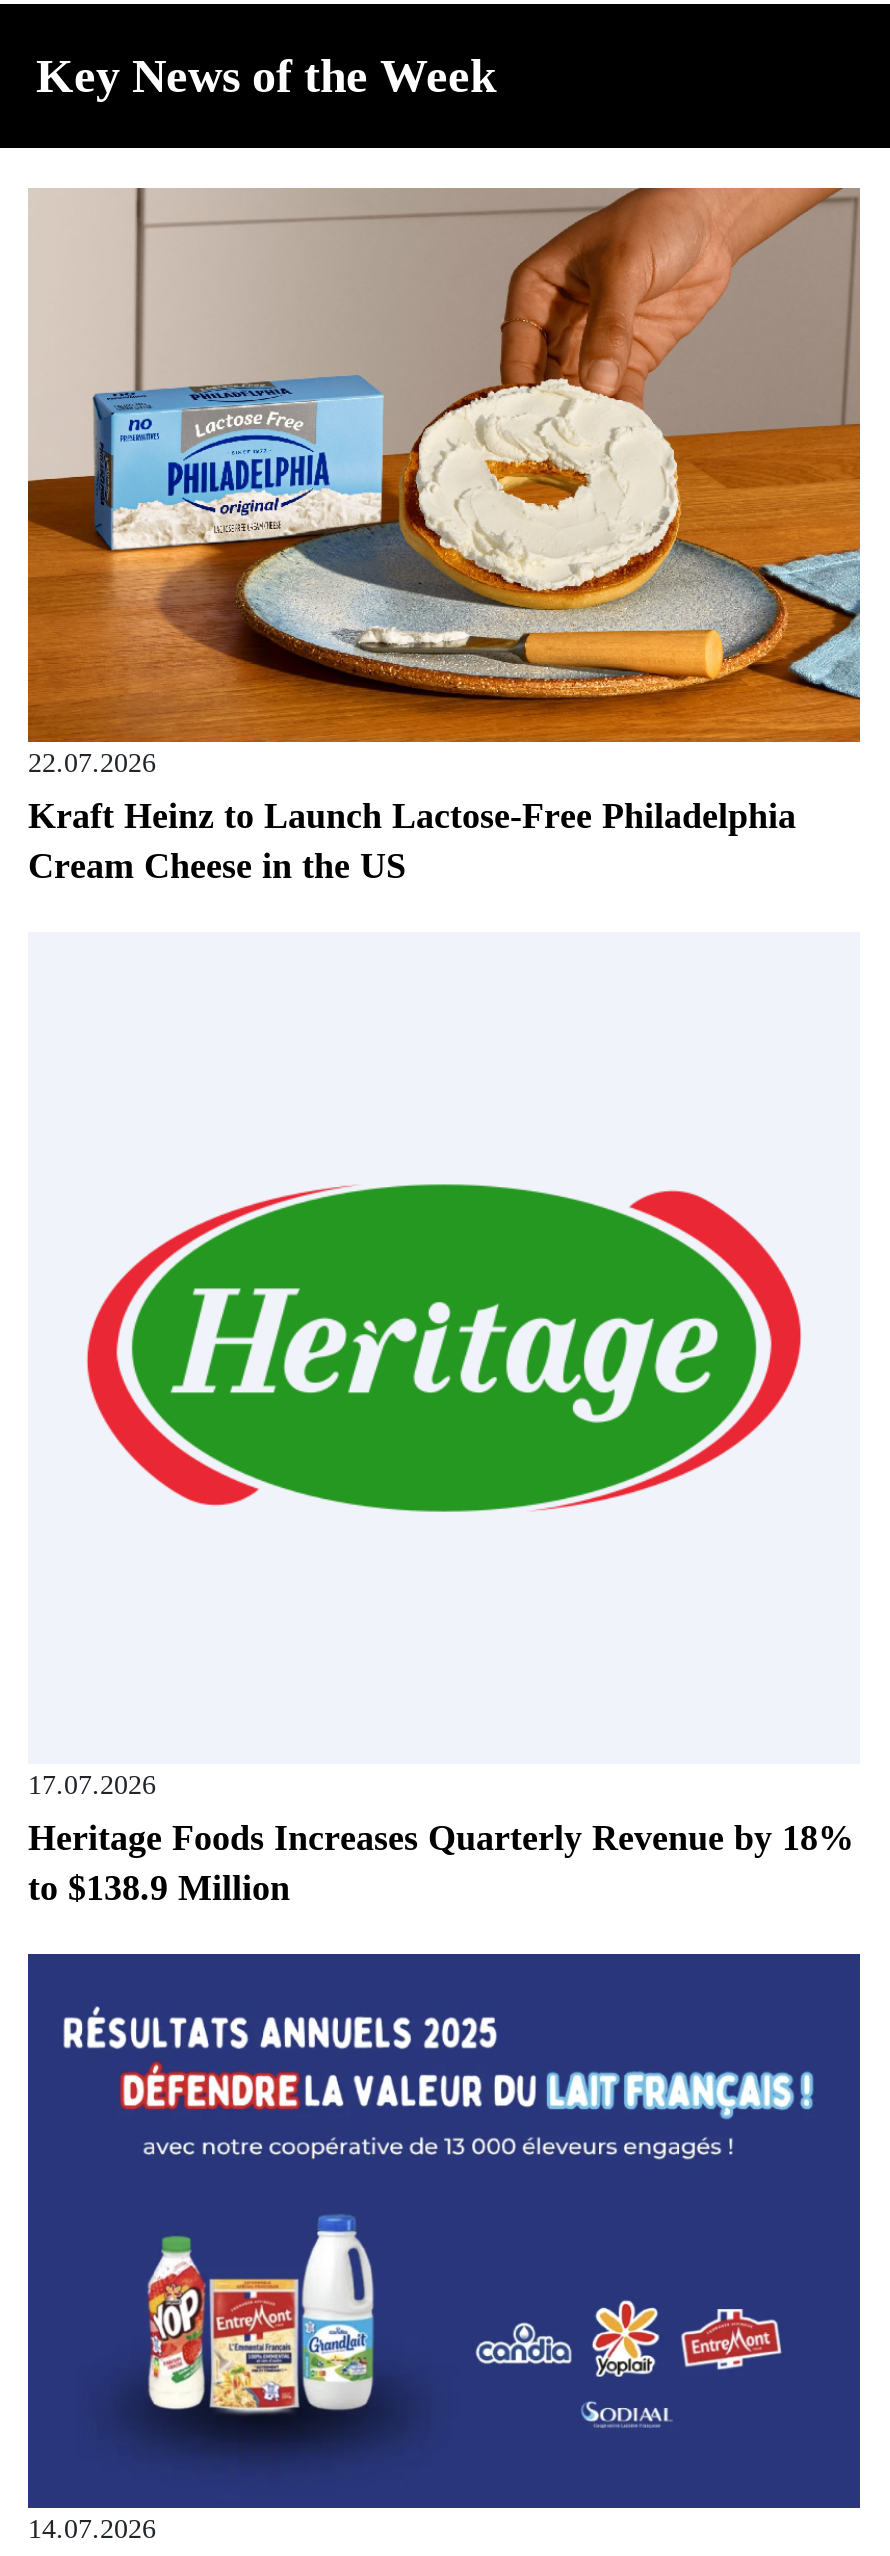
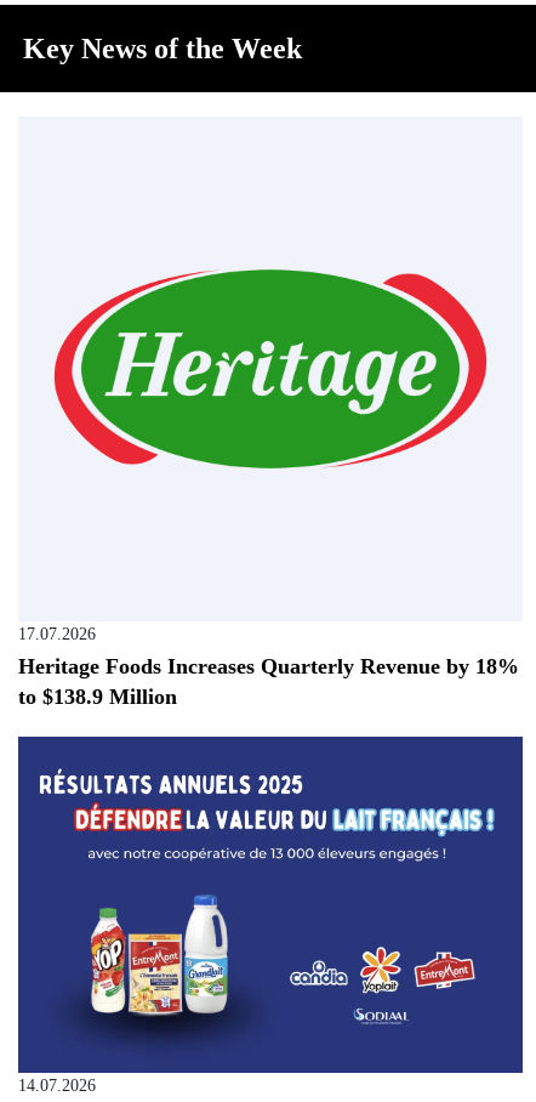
- [image]
- 22.07.2026
- Kraft Heinz to Launch Lactose-Free Philadelphia
- Cream Cheese in the US
